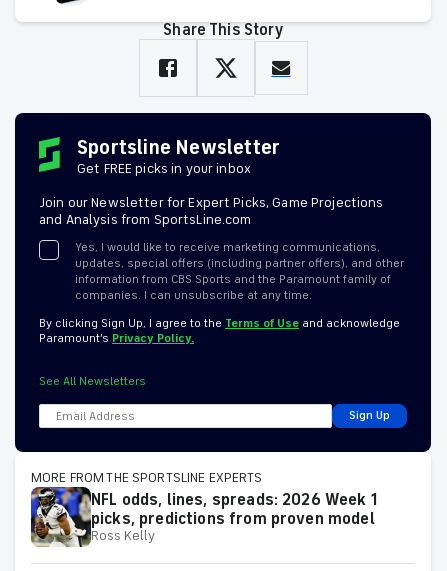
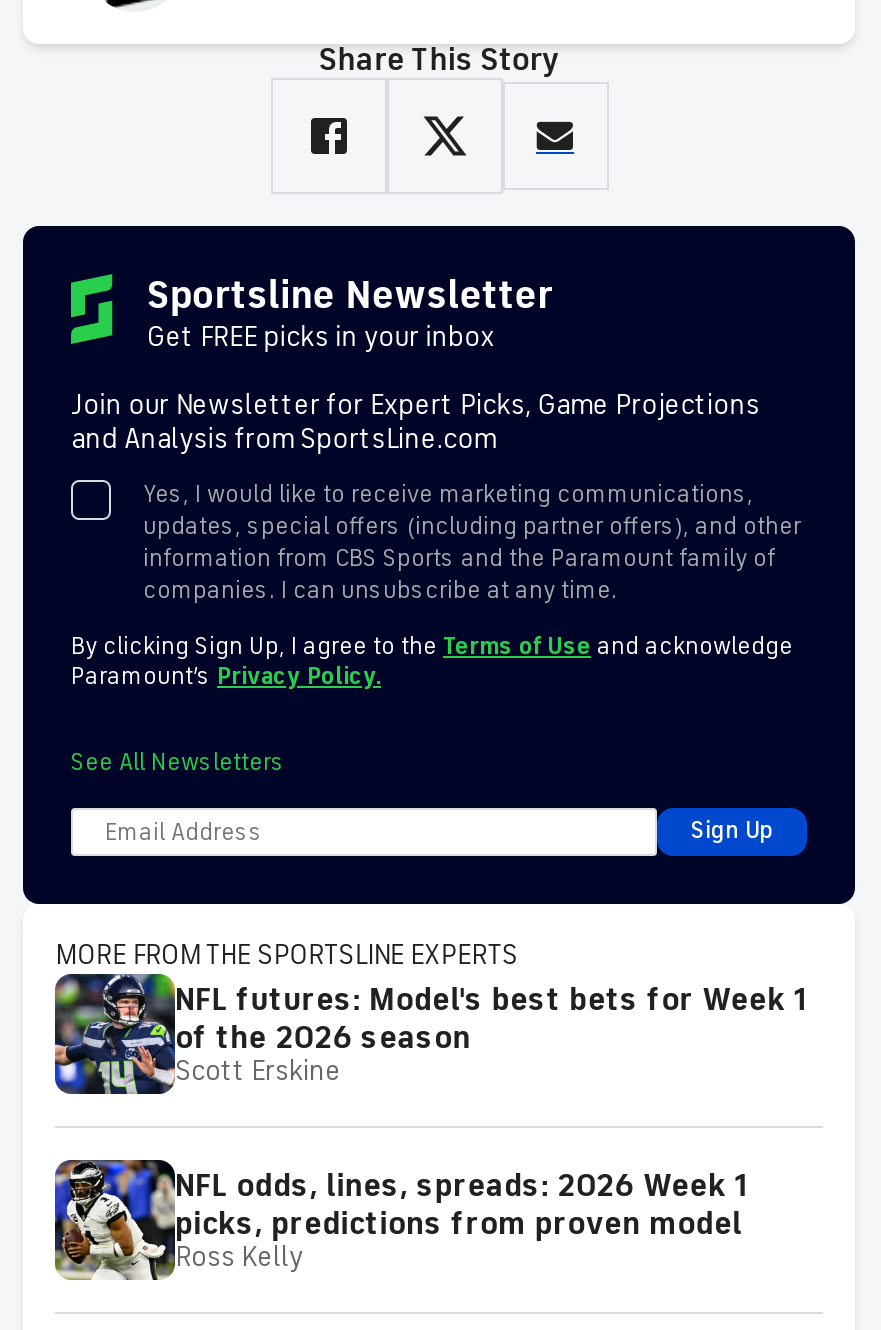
+ [image]
+ NFL futures: Model's best bets for Week 1
+ of the 2026 season
+ Scott Erskine
